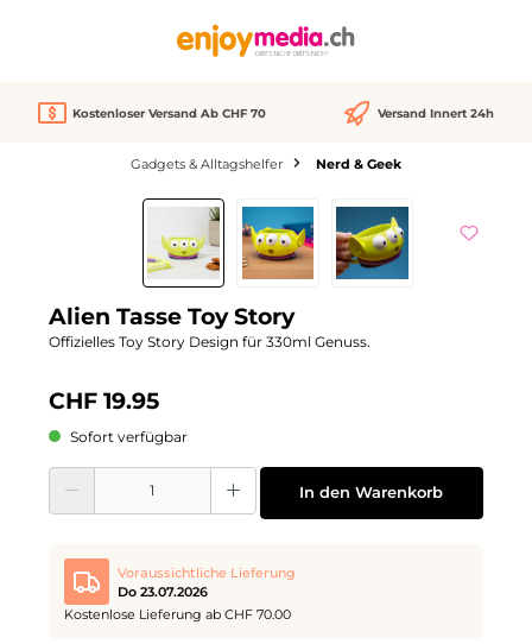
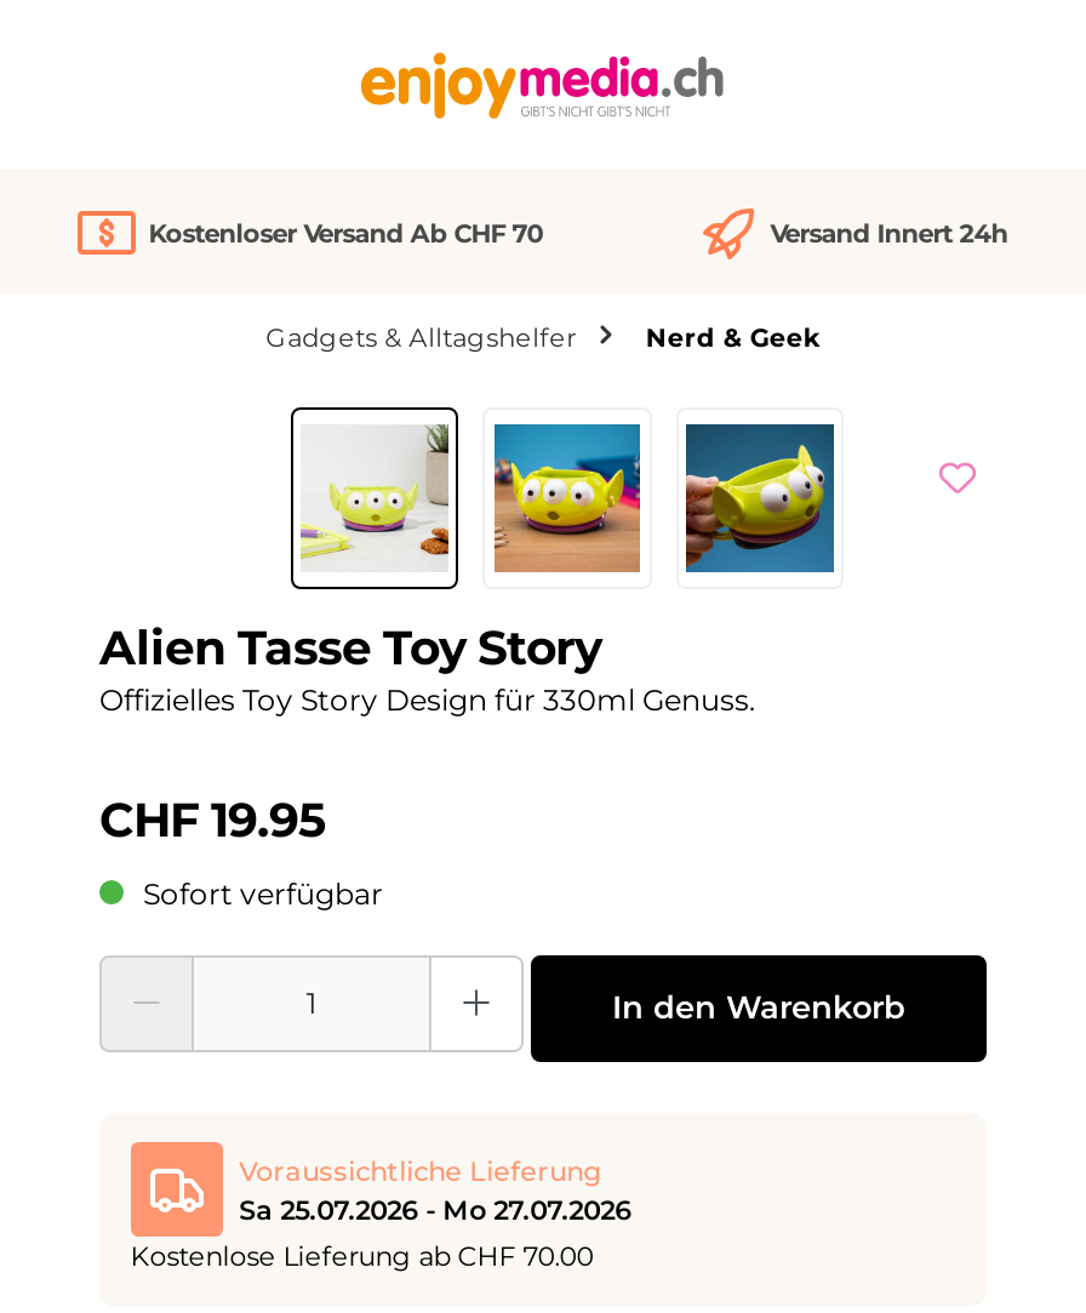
- Do 23.07.2026
+ Sa 25.07.2026 - Mo 27.07.2026
